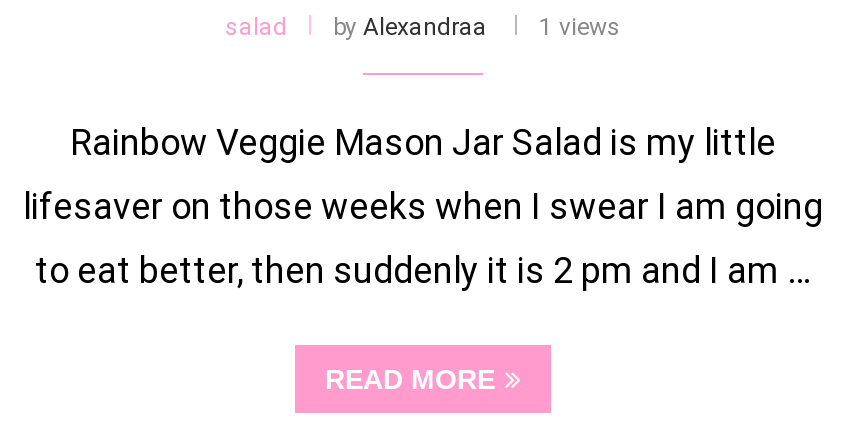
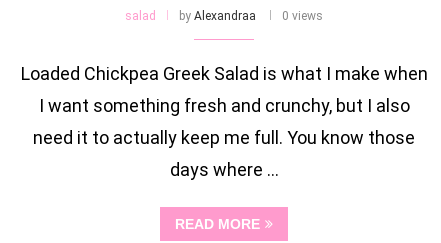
- 1 views
- Rainbow Veggie Mason Jar Salad is my little
- lifesaver on those weeks when I swear I am going
- to eat better, then suddenly it is 2 pm and I am …
+ 0 views
+ Loaded Chickpea Greek Salad is what I make when
+ I want something fresh and crunchy, but I also
+ need it to actually keep me full. You know those
+ days where …
